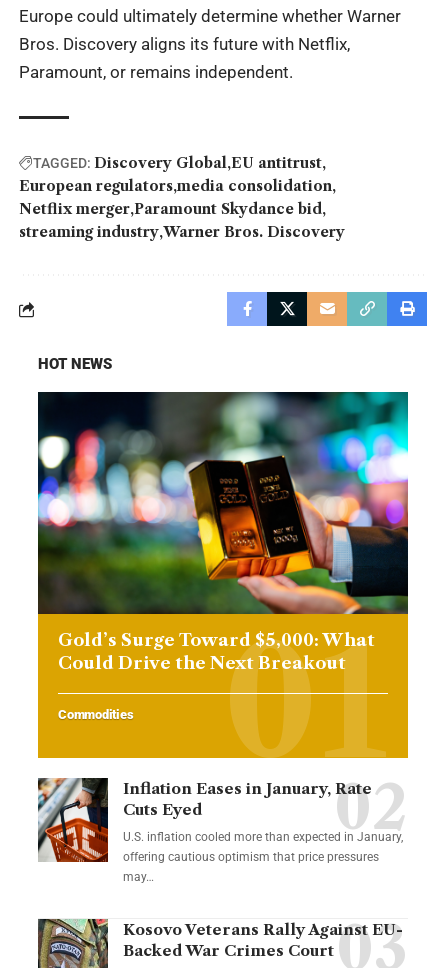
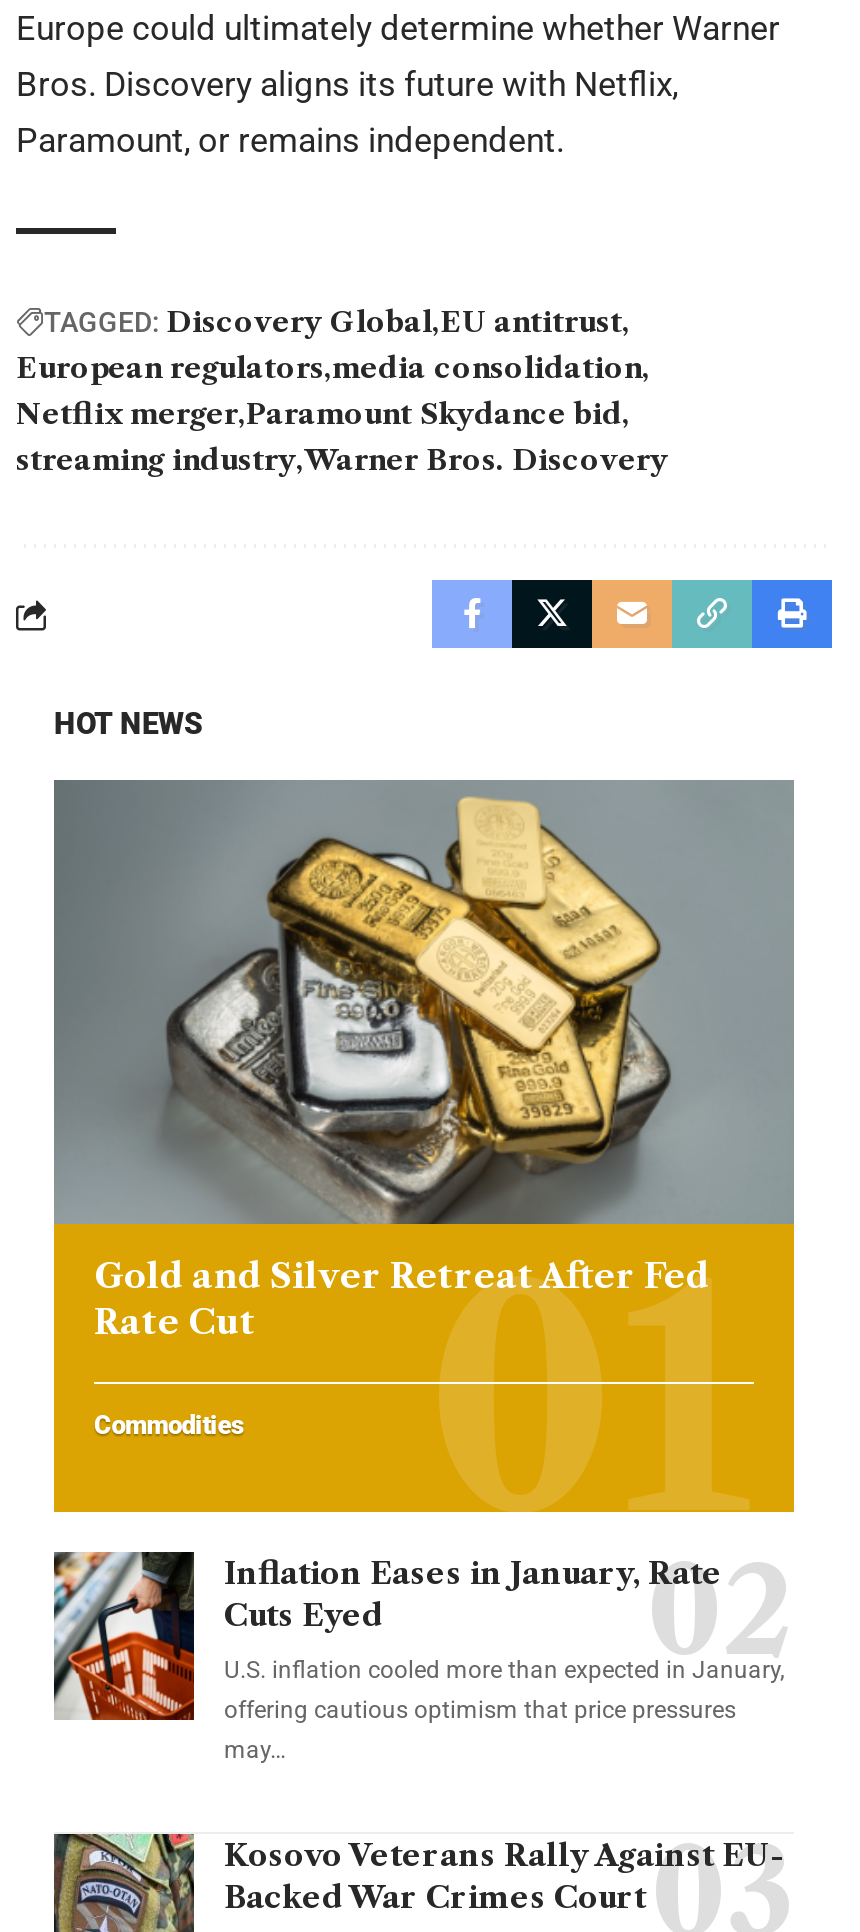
- [image]
- Gold’s Surge Toward $5,000: What
- Could Drive the Next Breakout
+ [image]
+ Gold and Silver Retreat After Fed
+ Rate Cut
